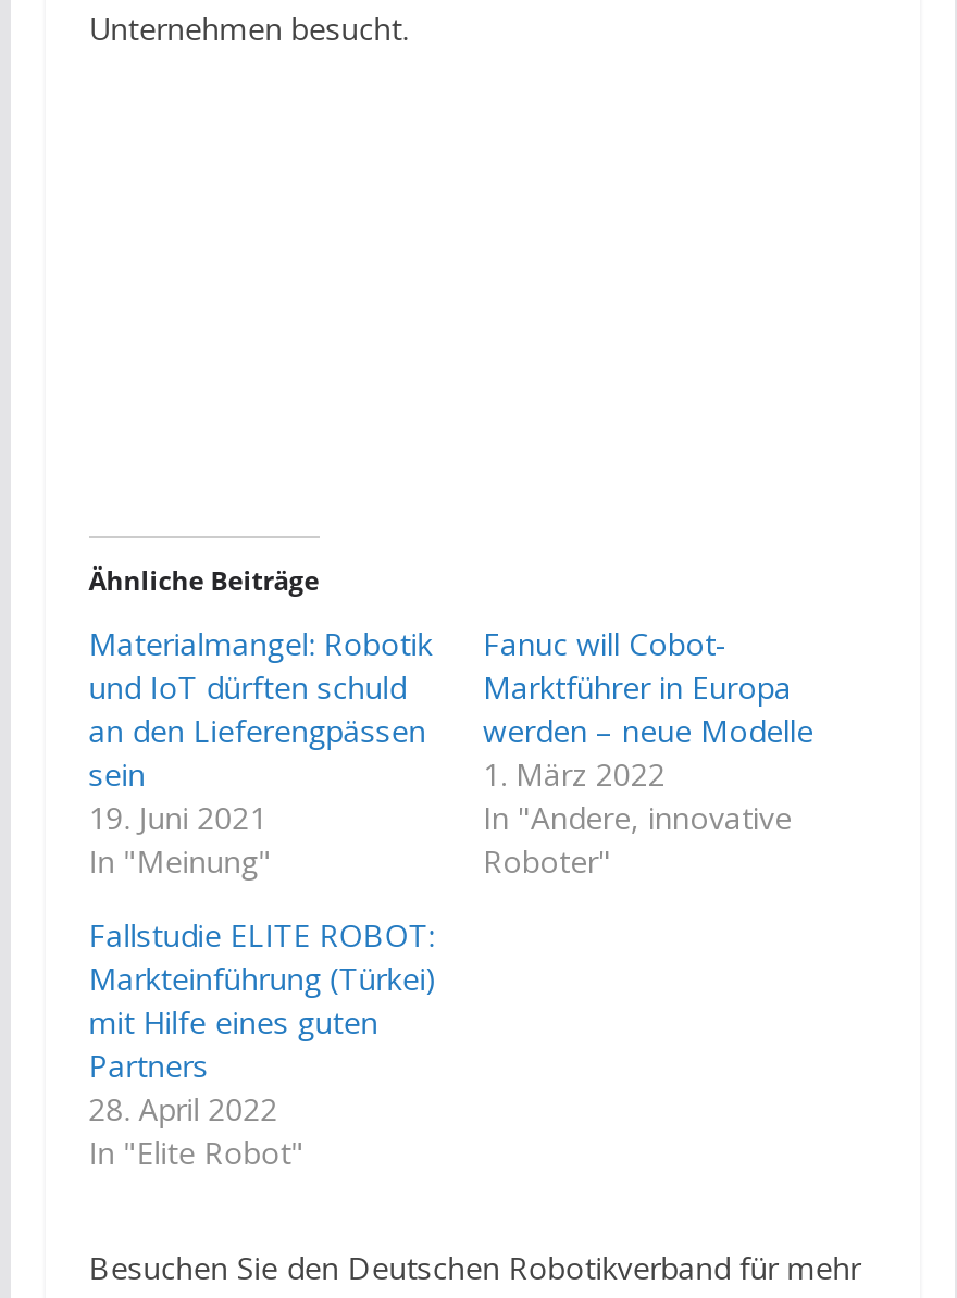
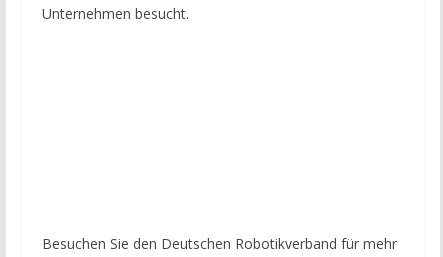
- Ähnliche Beiträge
- Materialmangel: Robotik
- und IoT dürften schuld
- an den Lieferengpässen
- sein
- 19. Juni 2021
- In "Meinung"

- Fanuc will Cobot-
- Marktführer in Europa
- werden – neue Modelle
- 1. März 2022
- In "Andere, innovative
- Roboter"
- Fallstudie ELITE ROBOT:
- Markteinführung (Türkei)
- mit Hilfe eines guten
- Partners
- 28. April 2022
- In "Elite Robot"
